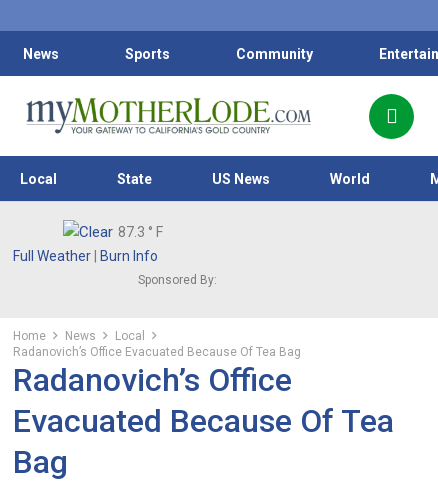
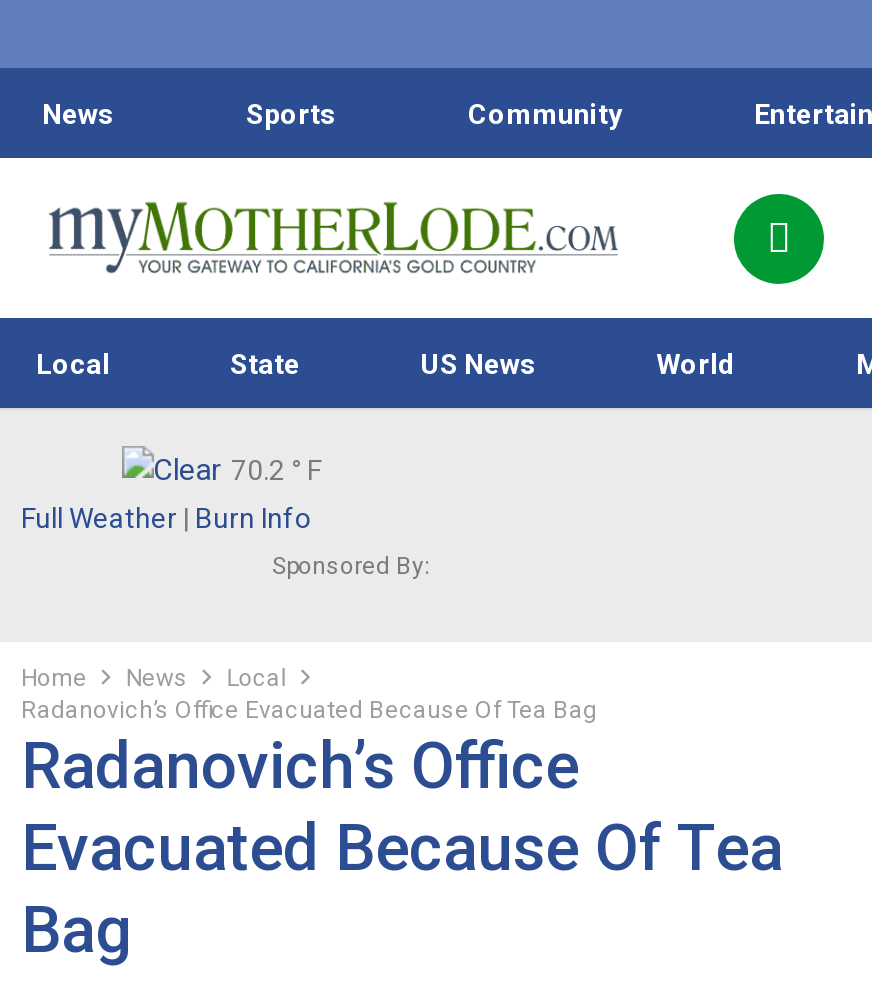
- 87.3 ° F
+ 70.2 ° F
